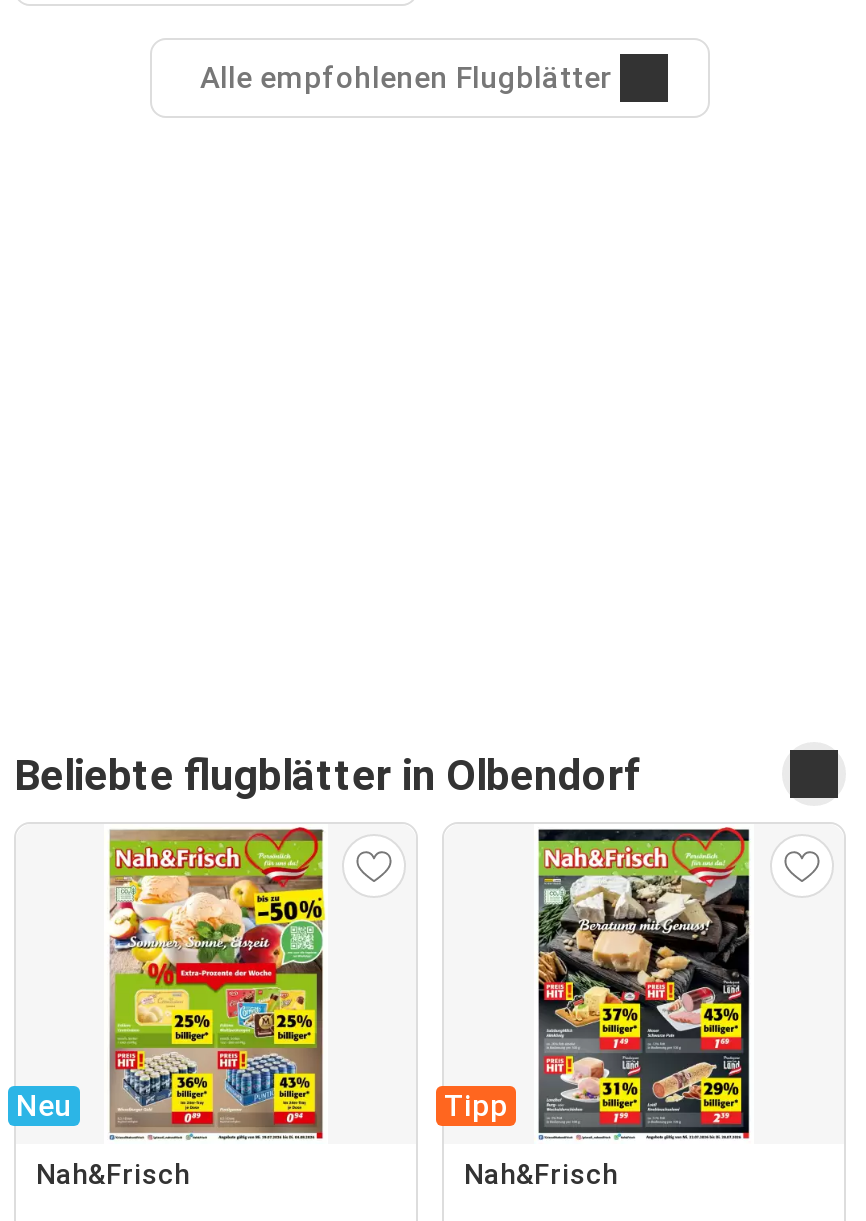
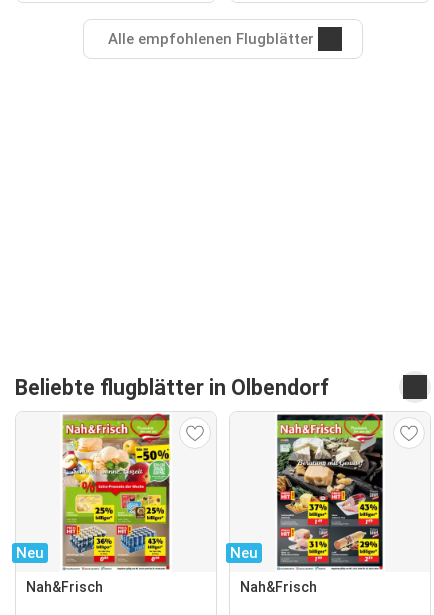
- Tipp
+ Neu
